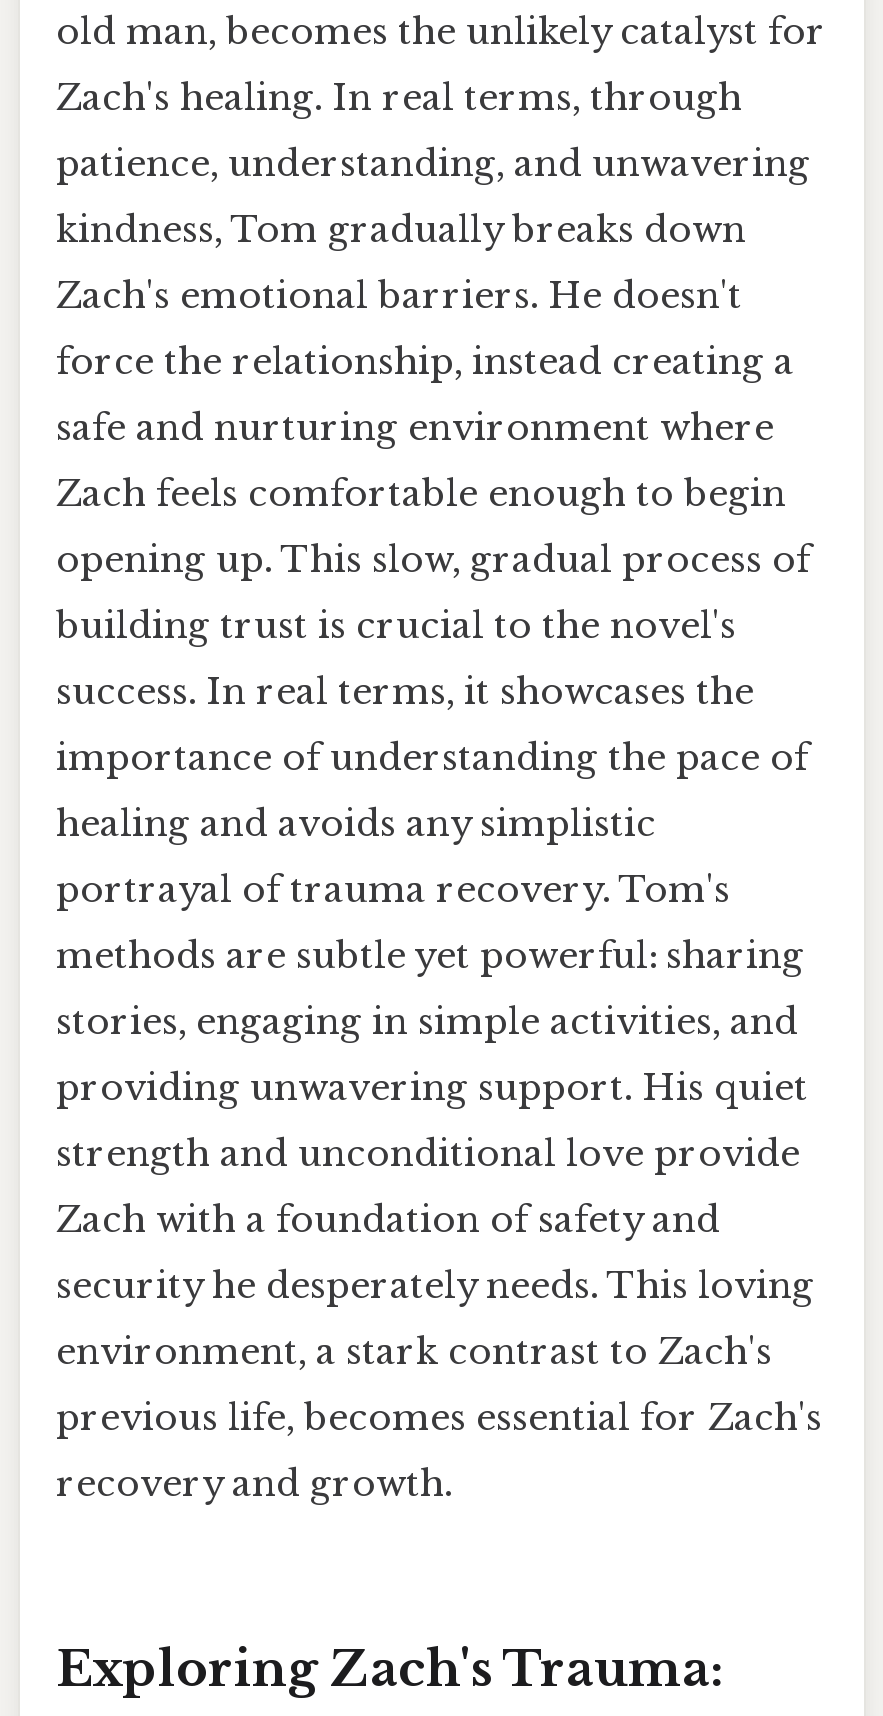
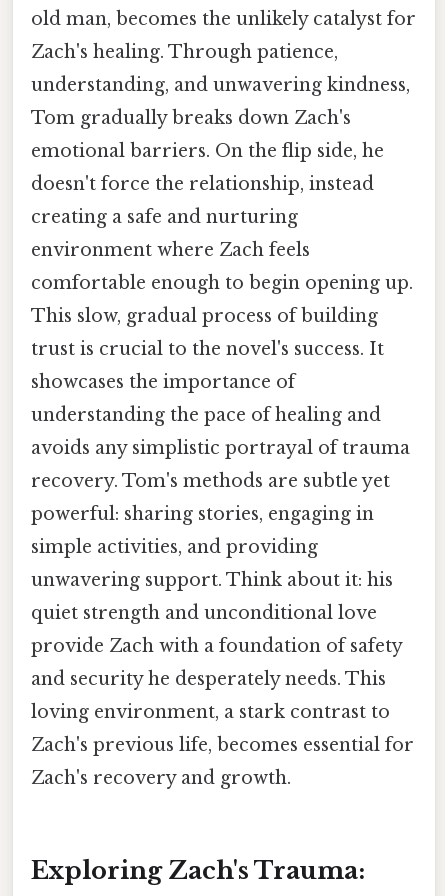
- Zach's healing. In real terms, through
- patience, understanding, and unwavering
- kindness, Tom gradually breaks down
- Zach's emotional barriers. He doesn't
- force the relationship, instead creating a
- safe and nurturing environment where
- Zach feels comfortable enough to begin
- opening up. This slow, gradual process of
- building trust is crucial to the novel's
- success. In real terms, it showcases the
- importance of understanding the pace of
- healing and avoids any simplistic
- portrayal of trauma recovery. Tom's
- methods are subtle yet powerful: sharing
- stories, engaging in simple activities, and
- providing unwavering support. His quiet
- strength and unconditional love provide
- Zach with a foundation of safety and
- security he desperately needs. This loving
- environment, a stark contrast to Zach's
- previous life, becomes essential for Zach's
- recovery and growth.
+ Zach's healing. Through patience,
+ understanding, and unwavering kindness,
+ Tom gradually breaks down Zach's
+ emotional barriers. On the flip side, he
+ doesn't force the relationship, instead
+ creating a safe and nurturing
+ environment where Zach feels
+ comfortable enough to begin opening up.
+ This slow, gradual process of building
+ trust is crucial to the novel's success. It
+ showcases the importance of
+ understanding the pace of healing and
+ avoids any simplistic portrayal of trauma
+ recovery. Tom's methods are subtle yet
+ powerful: sharing stories, engaging in
+ simple activities, and providing
+ unwavering support. Think about it: his
+ quiet strength and unconditional love
+ provide Zach with a foundation of safety
+ and security he desperately needs. This
+ loving environment, a stark contrast to
+ Zach's previous life, becomes essential for
+ Zach's recovery and growth.
